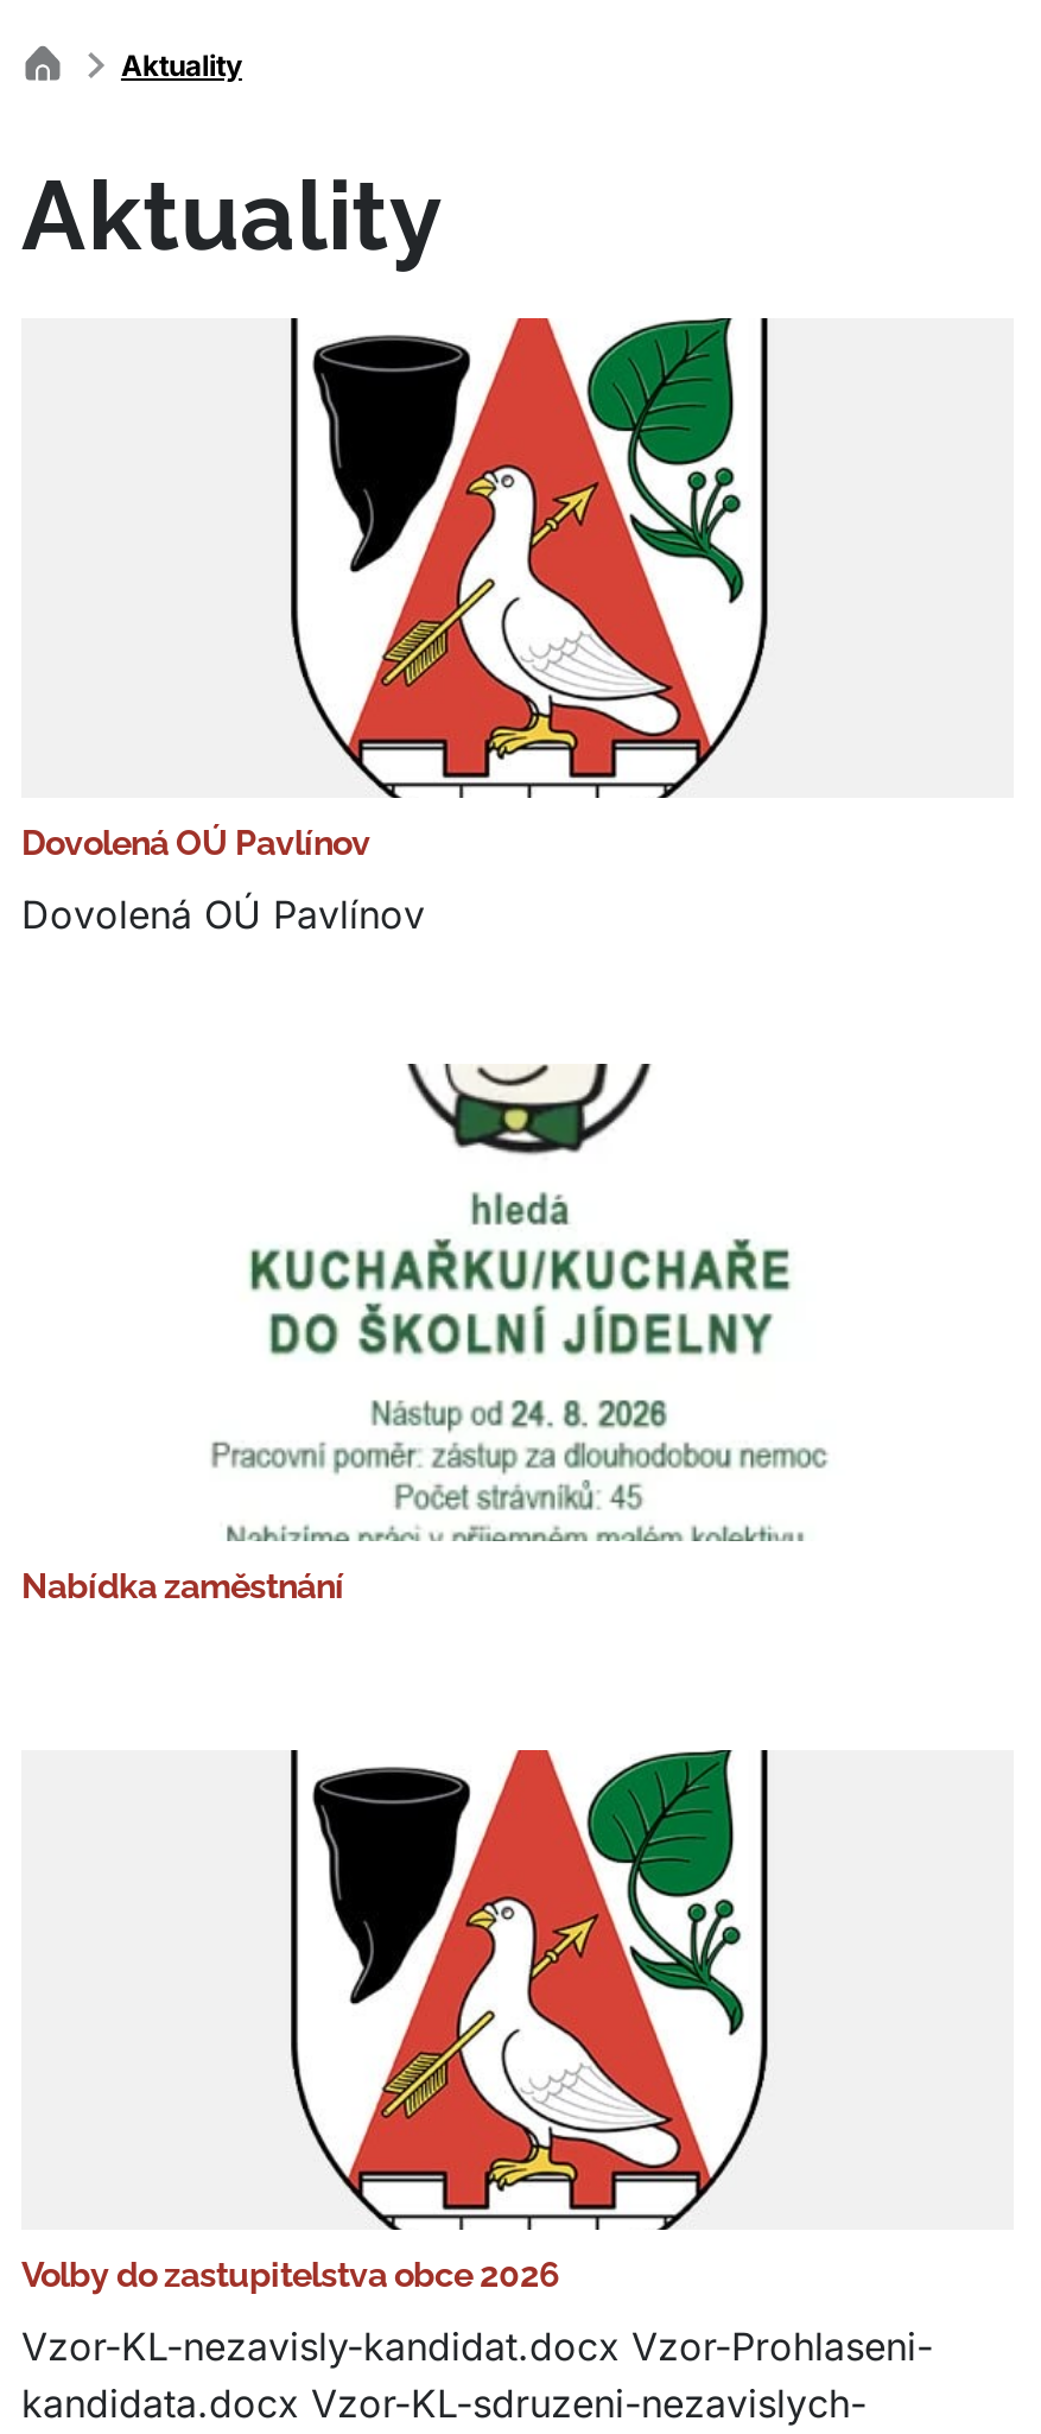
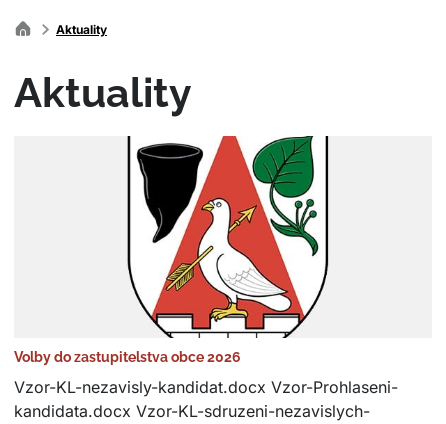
- Dovolená OÚ Pavlínov
- Dovolená OÚ Pavlínov

- [image]

- [image]

- [image]
- Nabídka zaměstnání
